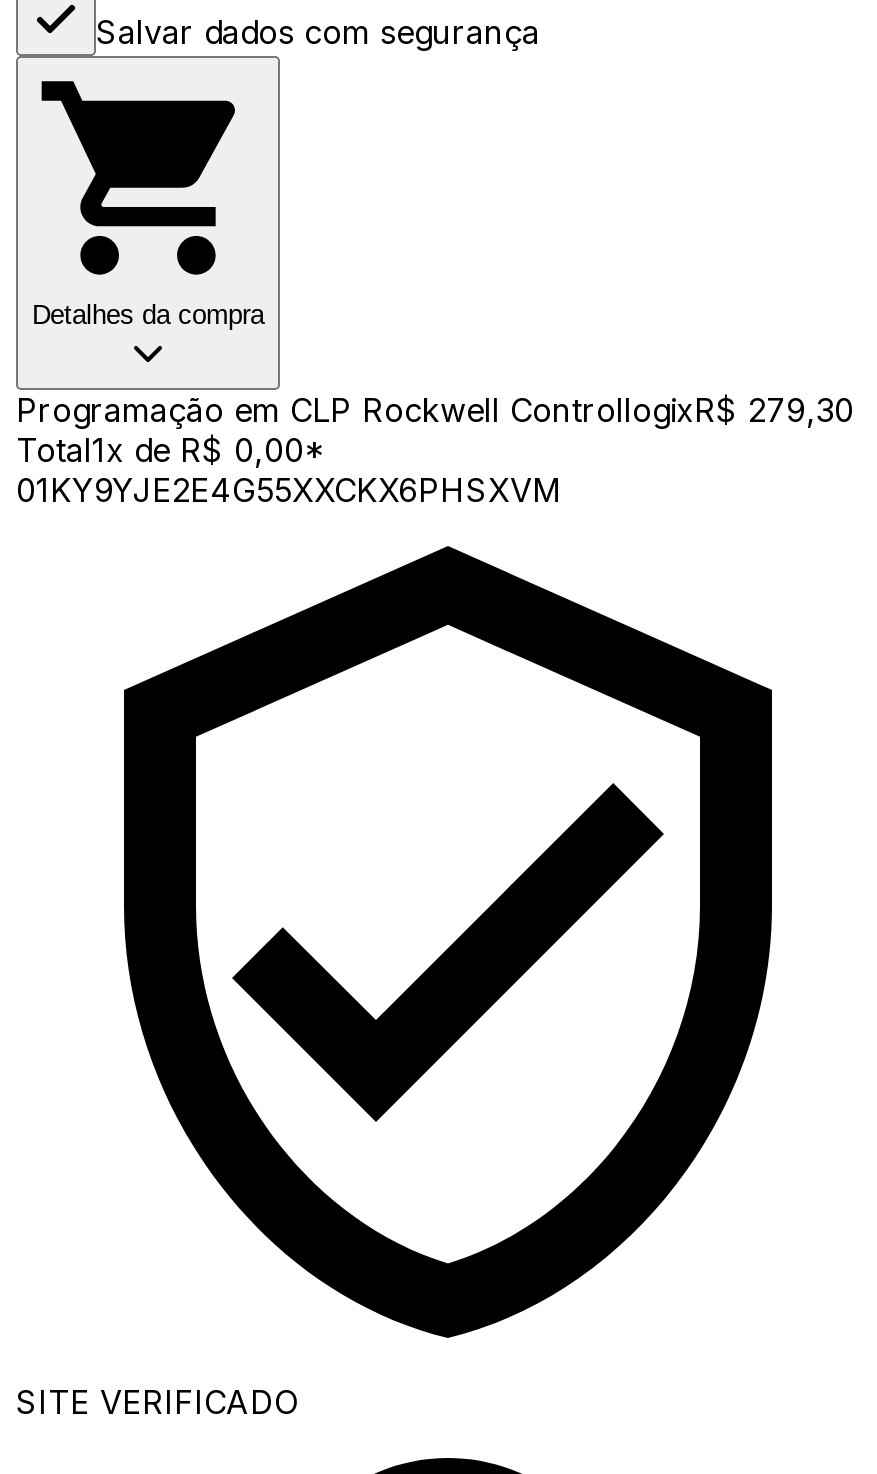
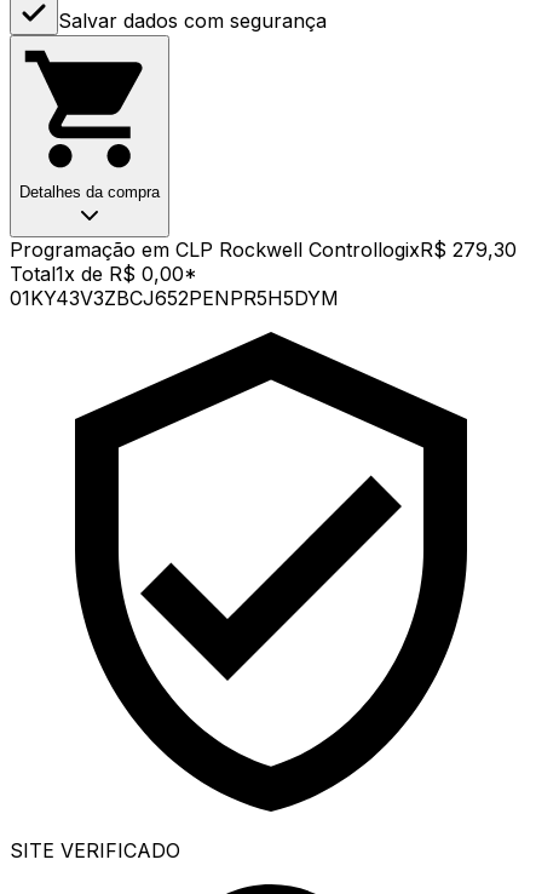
- 01KY9YJE2E4G55XXCKX6PHSXVM
+ 01KY43V3ZBCJ652PENPR5H5DYM
